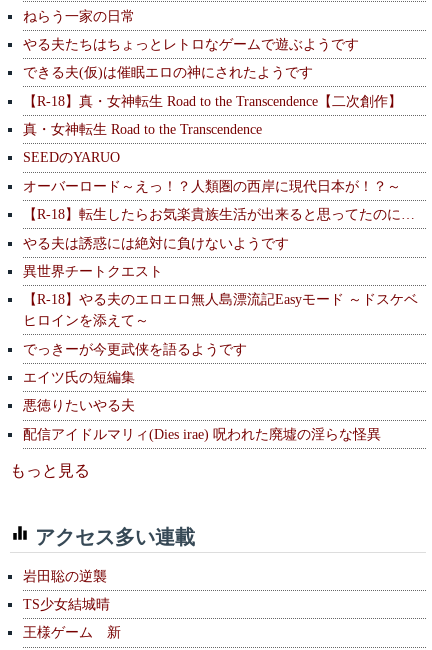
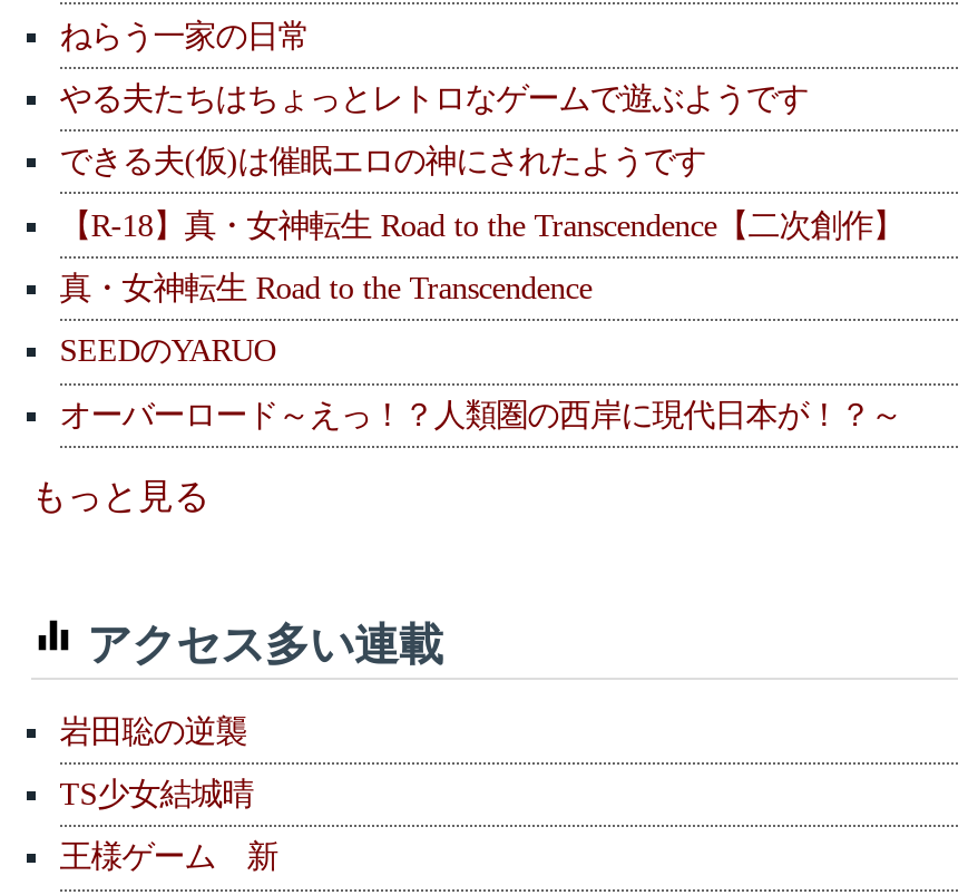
- 【R-18】転生したらお気楽貴族生活が出来ると思ってたのに…
- やる夫は誘惑には絶対に負けないようです
- 異世界チートクエスト
- 【R-18】やる夫のエロエロ無人島漂流記Easyモード ～ドスケベ
- ヒロインを添えて～
- でっきーが今更武侠を語るようです
- エイツ氏の短編集
- 悪徳りたいやる夫
- 配信アイドルマリィ(Dies irae) 呪われた廃墟の淫らな怪異
